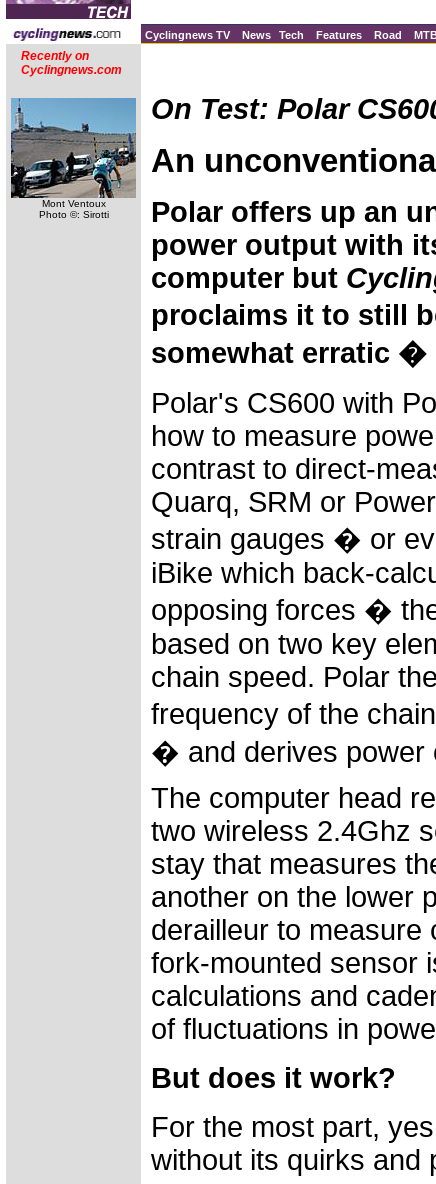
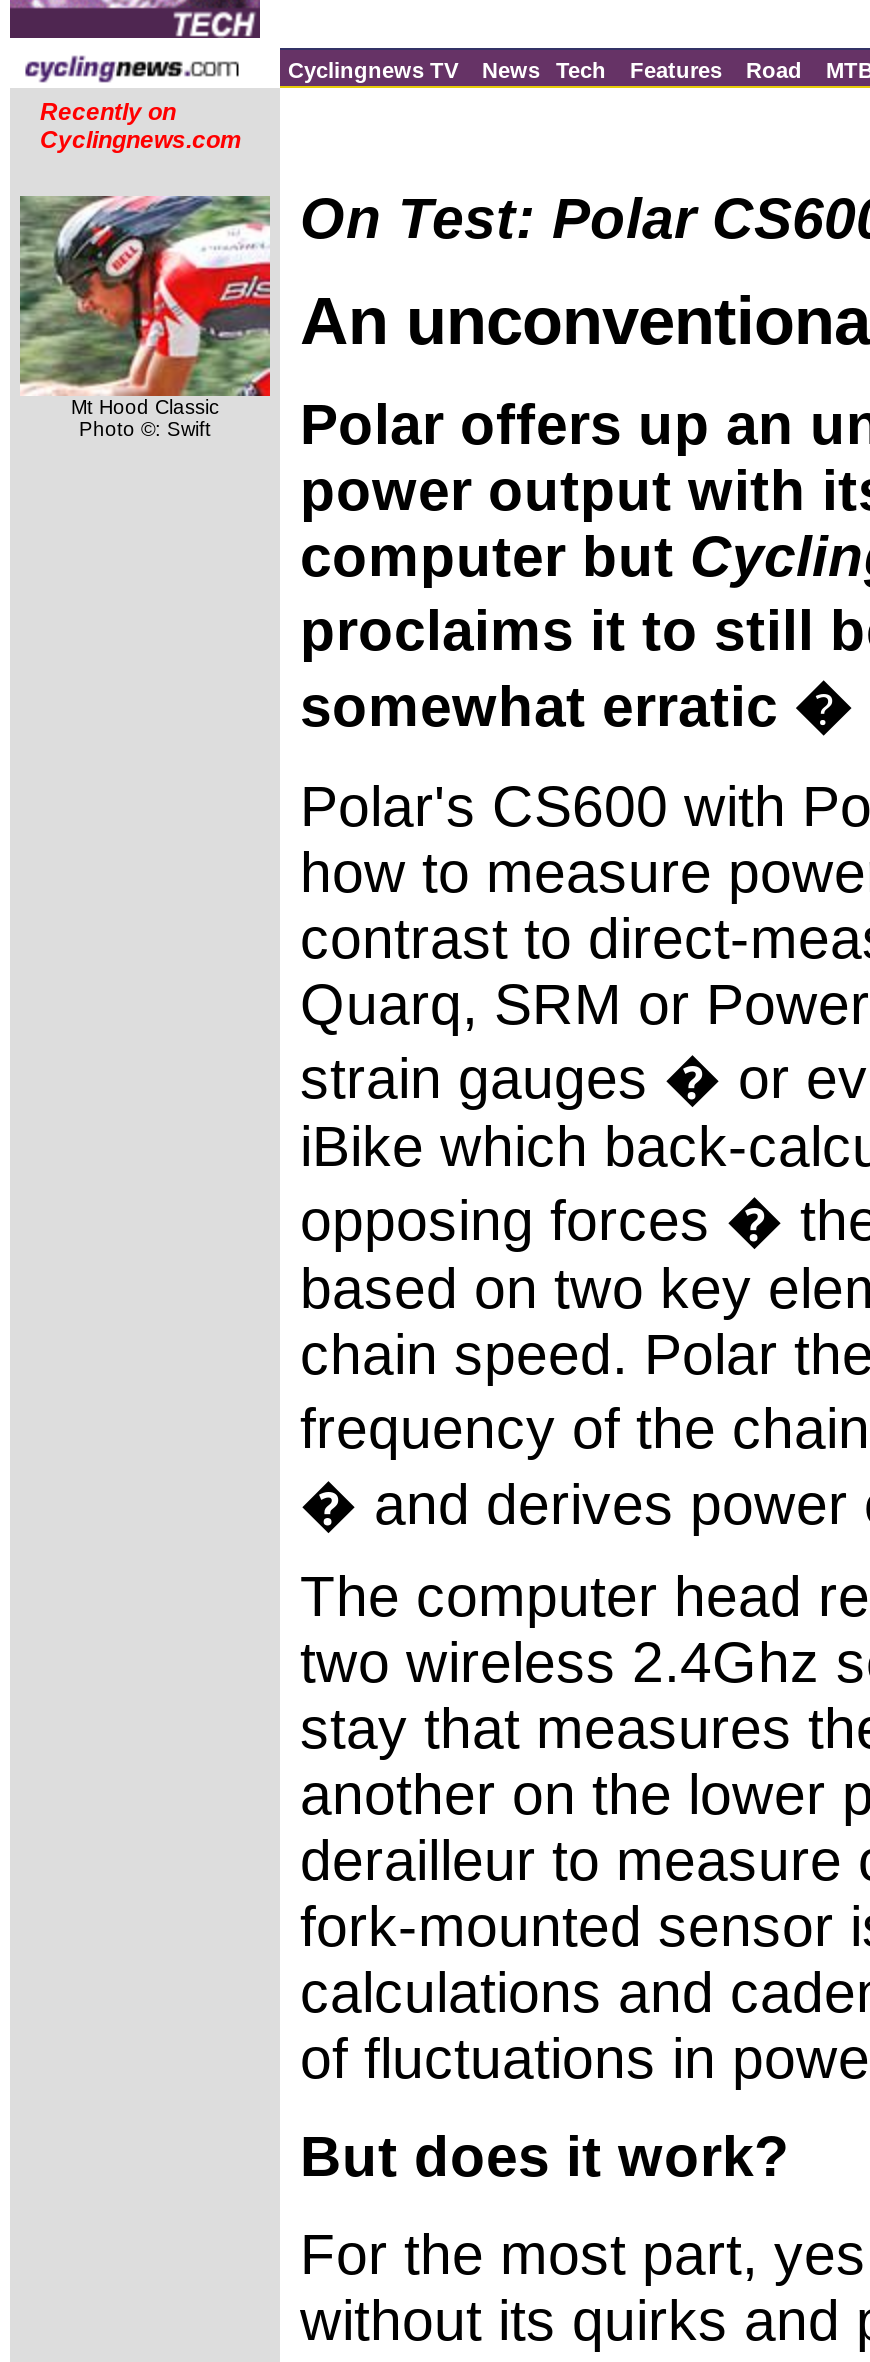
- [image]
- Mont Ventoux
- Photo ©: Sirotti
+ [image]
+ Mt Hood Classic
+ Photo ©: Swift
